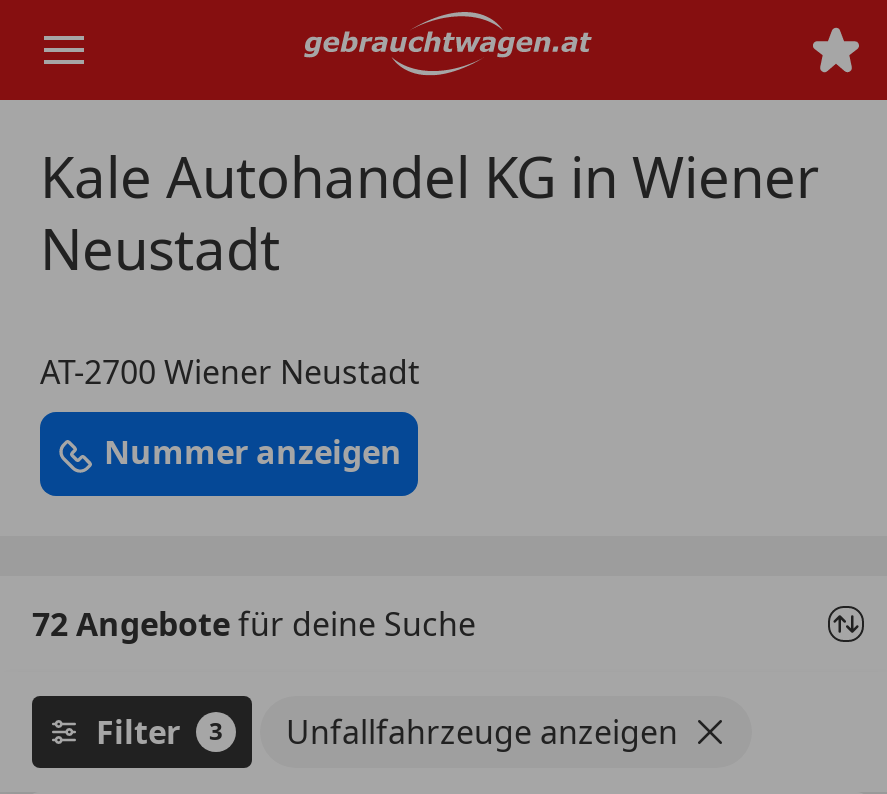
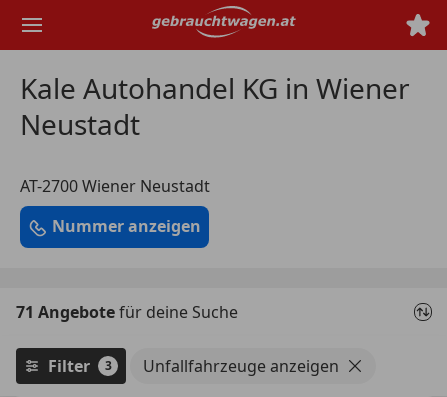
- 72 Angebote für deine Suche
+ 71 Angebote für deine Suche
